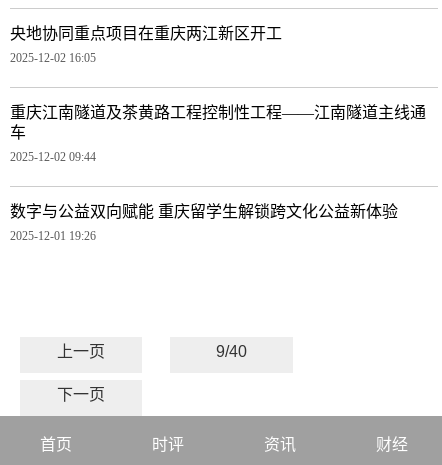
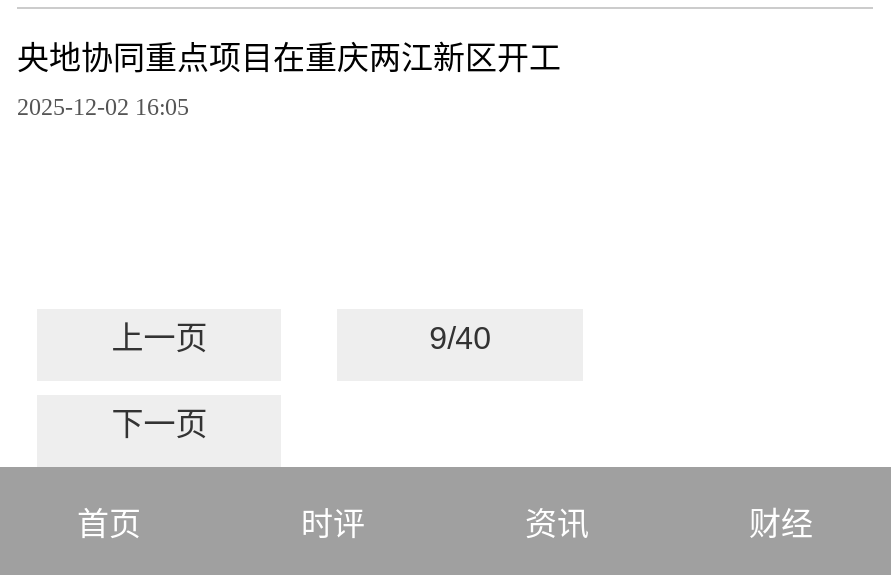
- 重庆江南隧道及茶黄路工程控制性工程——江南隧道主线通
- 车
- 2025-12-02 09:44
- 数字与公益双向赋能 重庆留学生解锁跨文化公益新体验
- 2025-12-01 19:26
